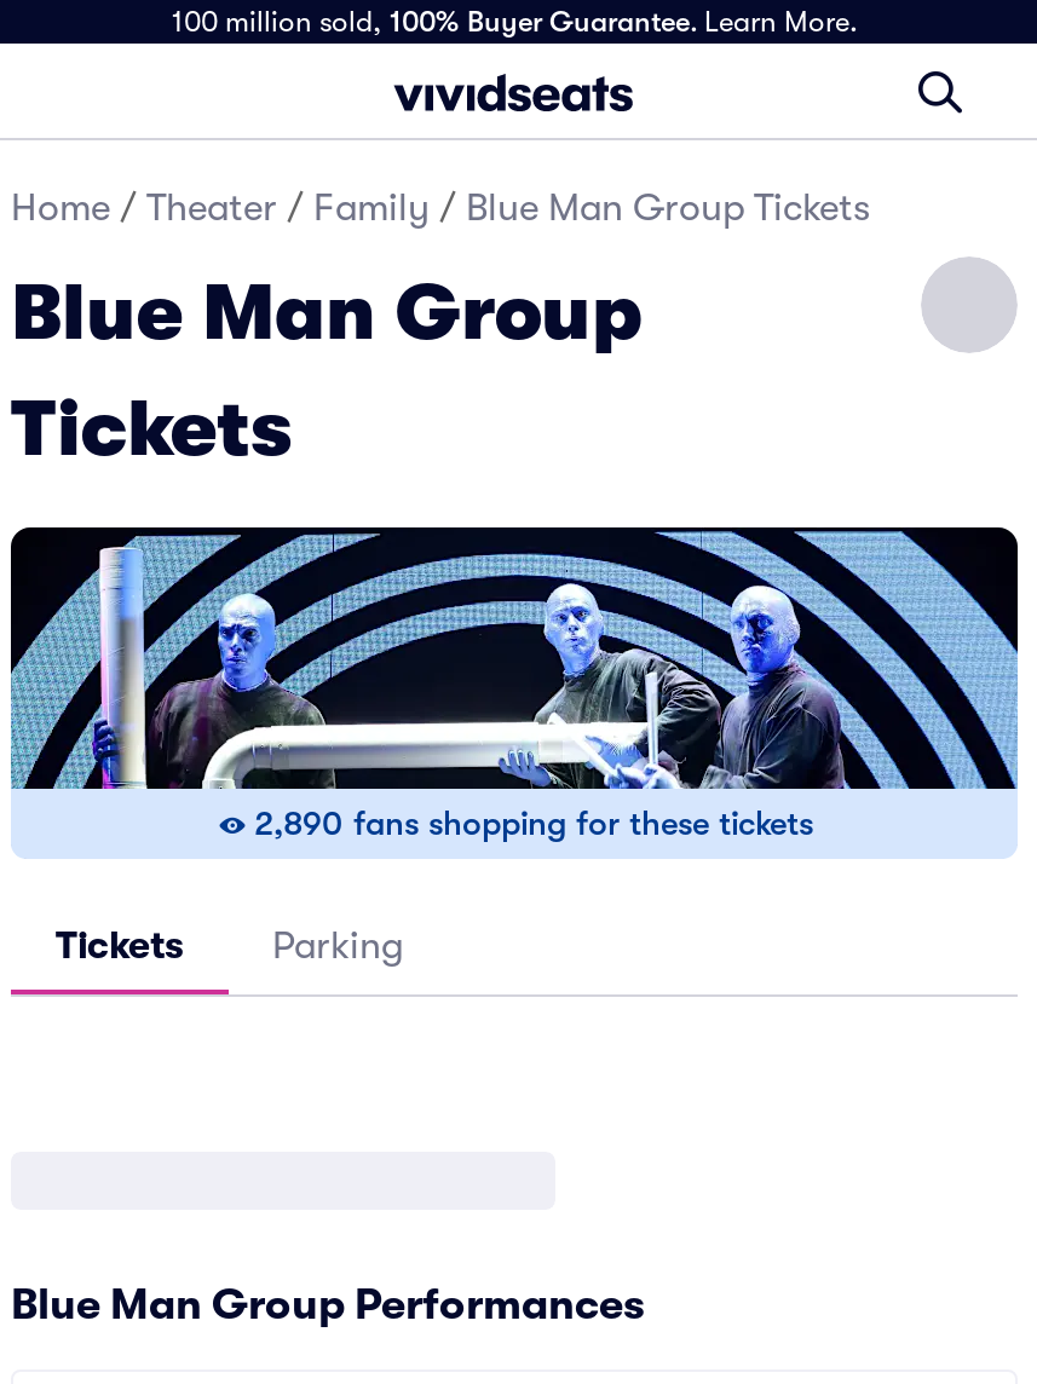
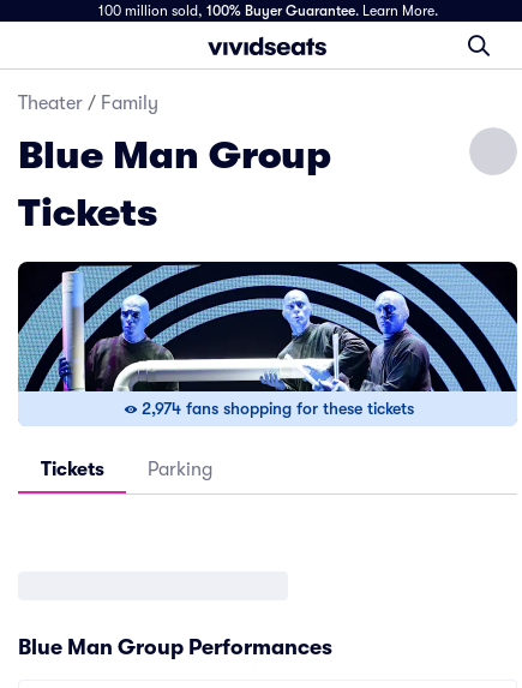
- Home / Theater / Family / Blue Man Group Tickets
+ Theater / Family

- 2,890 fans shopping for these tickets
+ 2,974 fans shopping for these tickets
